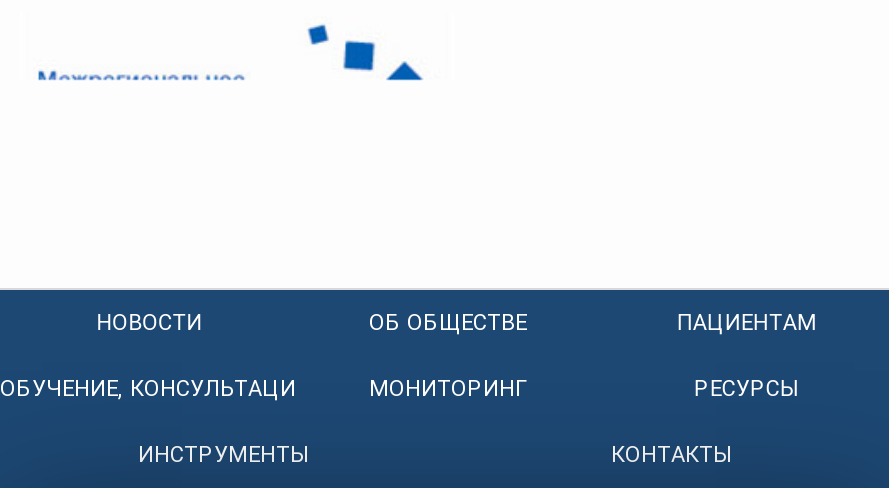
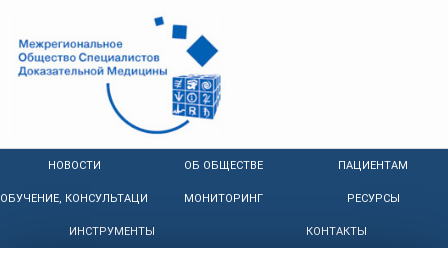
+ [image]
